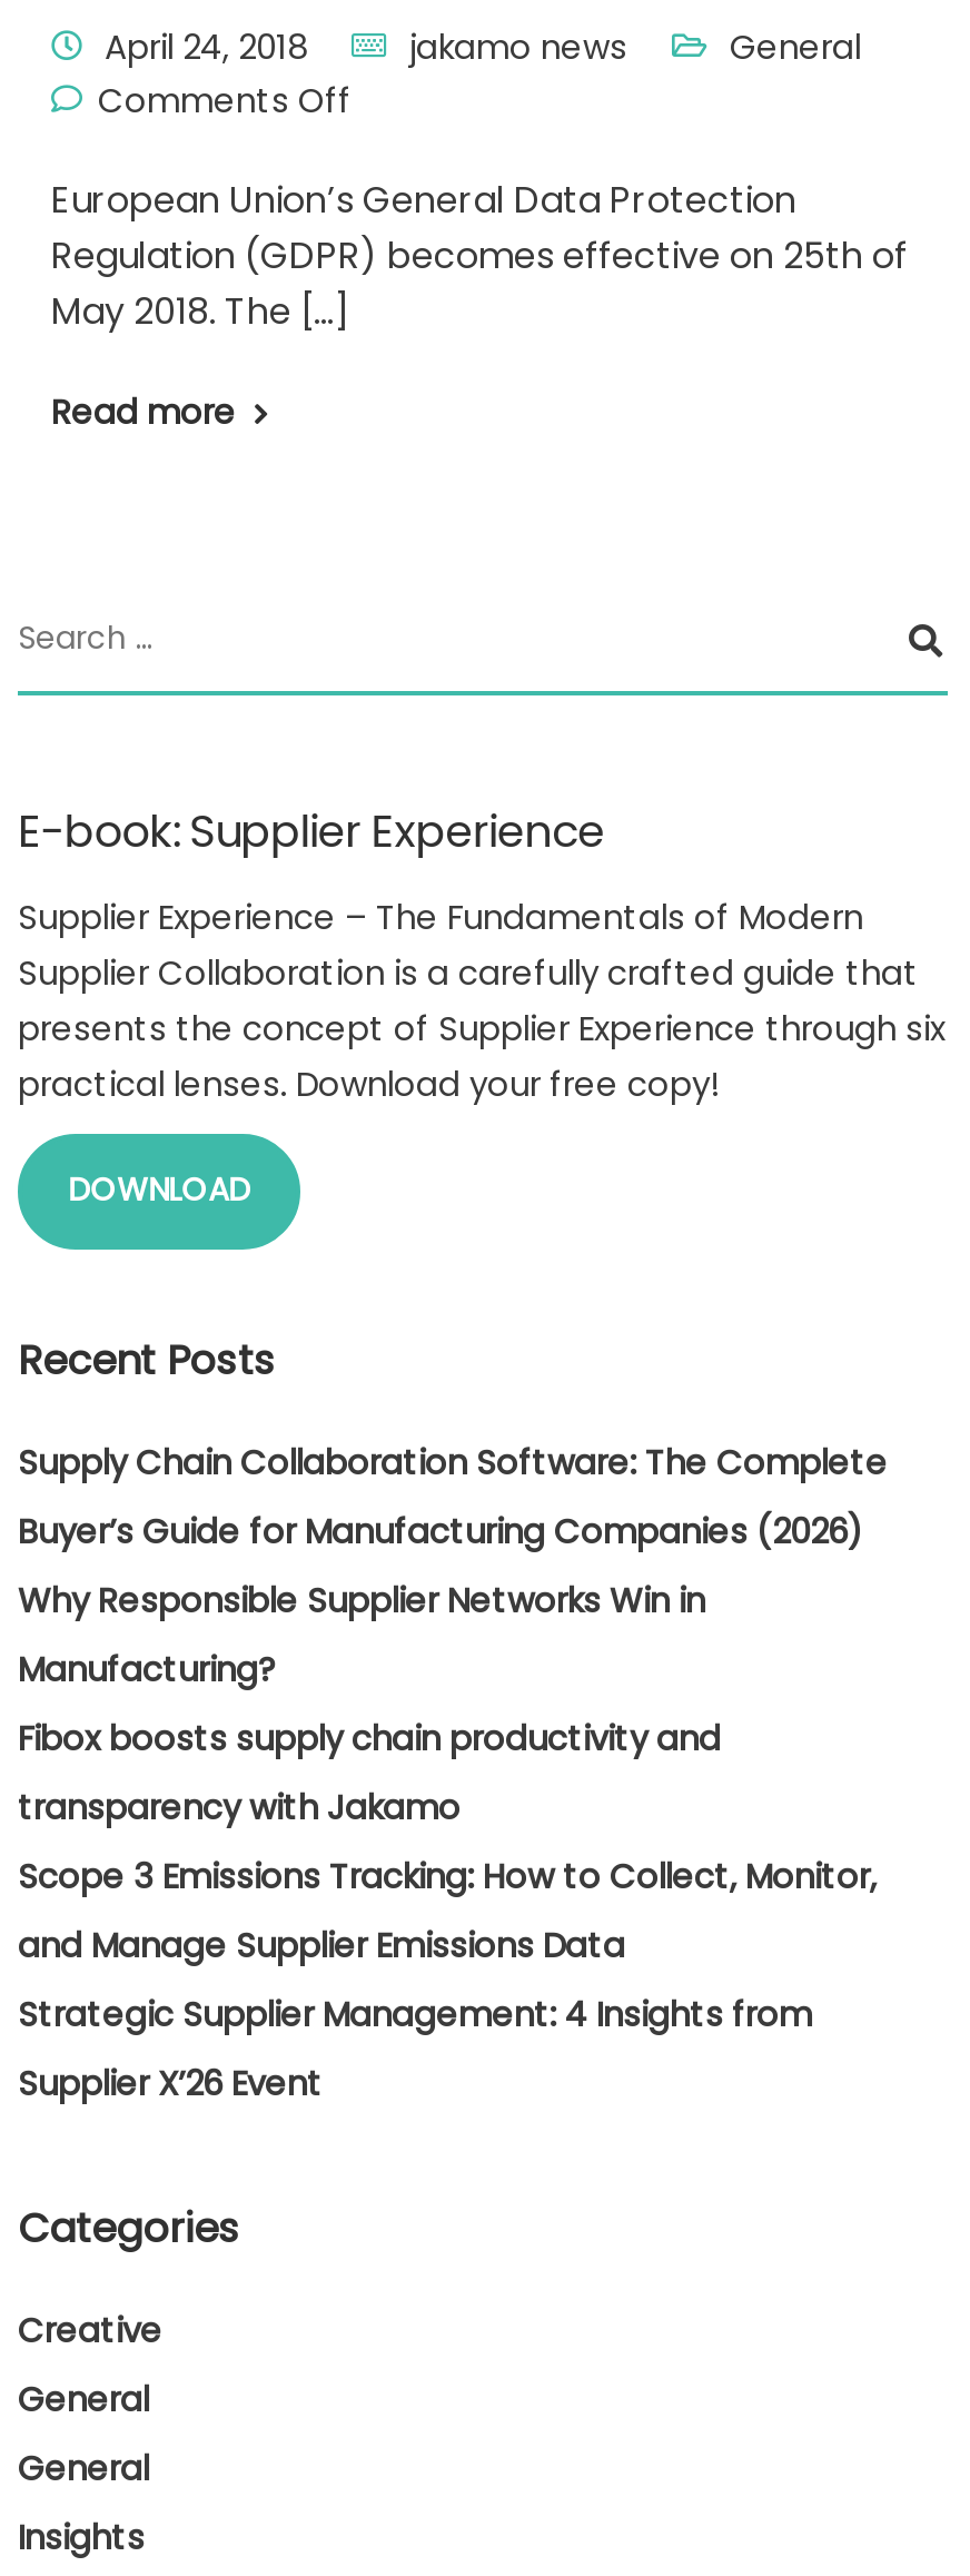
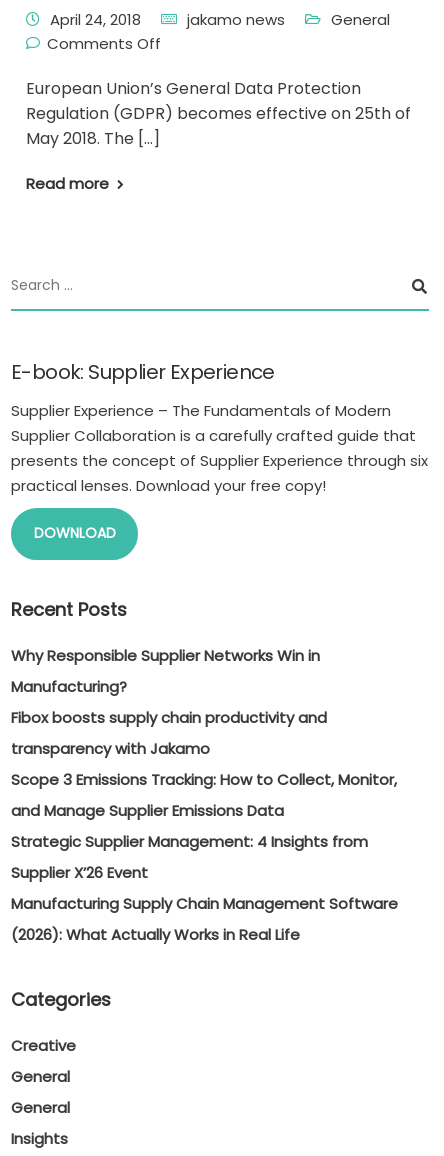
- Supply Chain Collaboration Software: The Complete
- Buyer’s Guide for Manufacturing Companies (2026)

moved up: Why Responsible Supplier Networks Win in | Manufacturing? | Fibox boosts supply chain productivity and | transparency with Jakamo | Scope 3 Emissions Tracking: How to Collect, Monitor, | and Manage Supplier Emissions Data | Strategic Supplier Management: 4 Insights from | Supplier X’26 Event

+ Manufacturing Supply Chain Management Software
+ (2026): What Actually Works in Real Life
